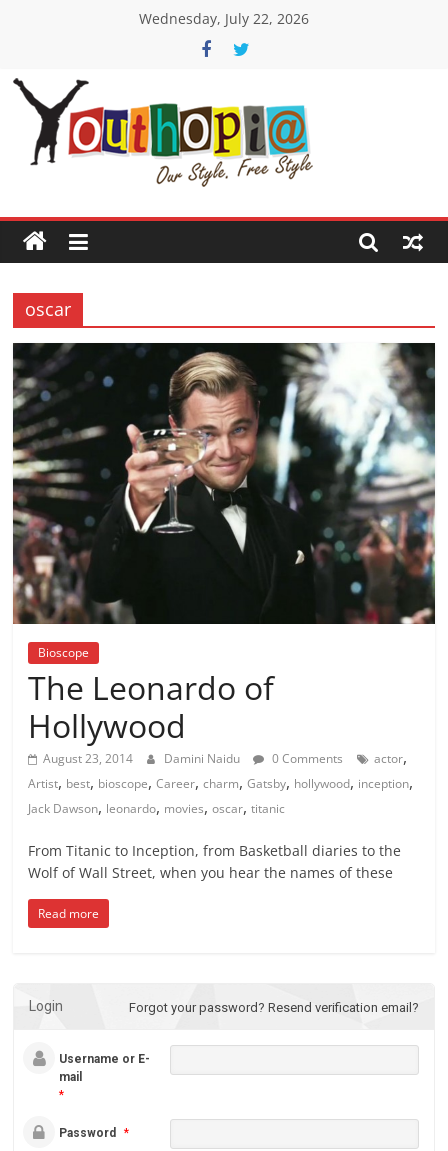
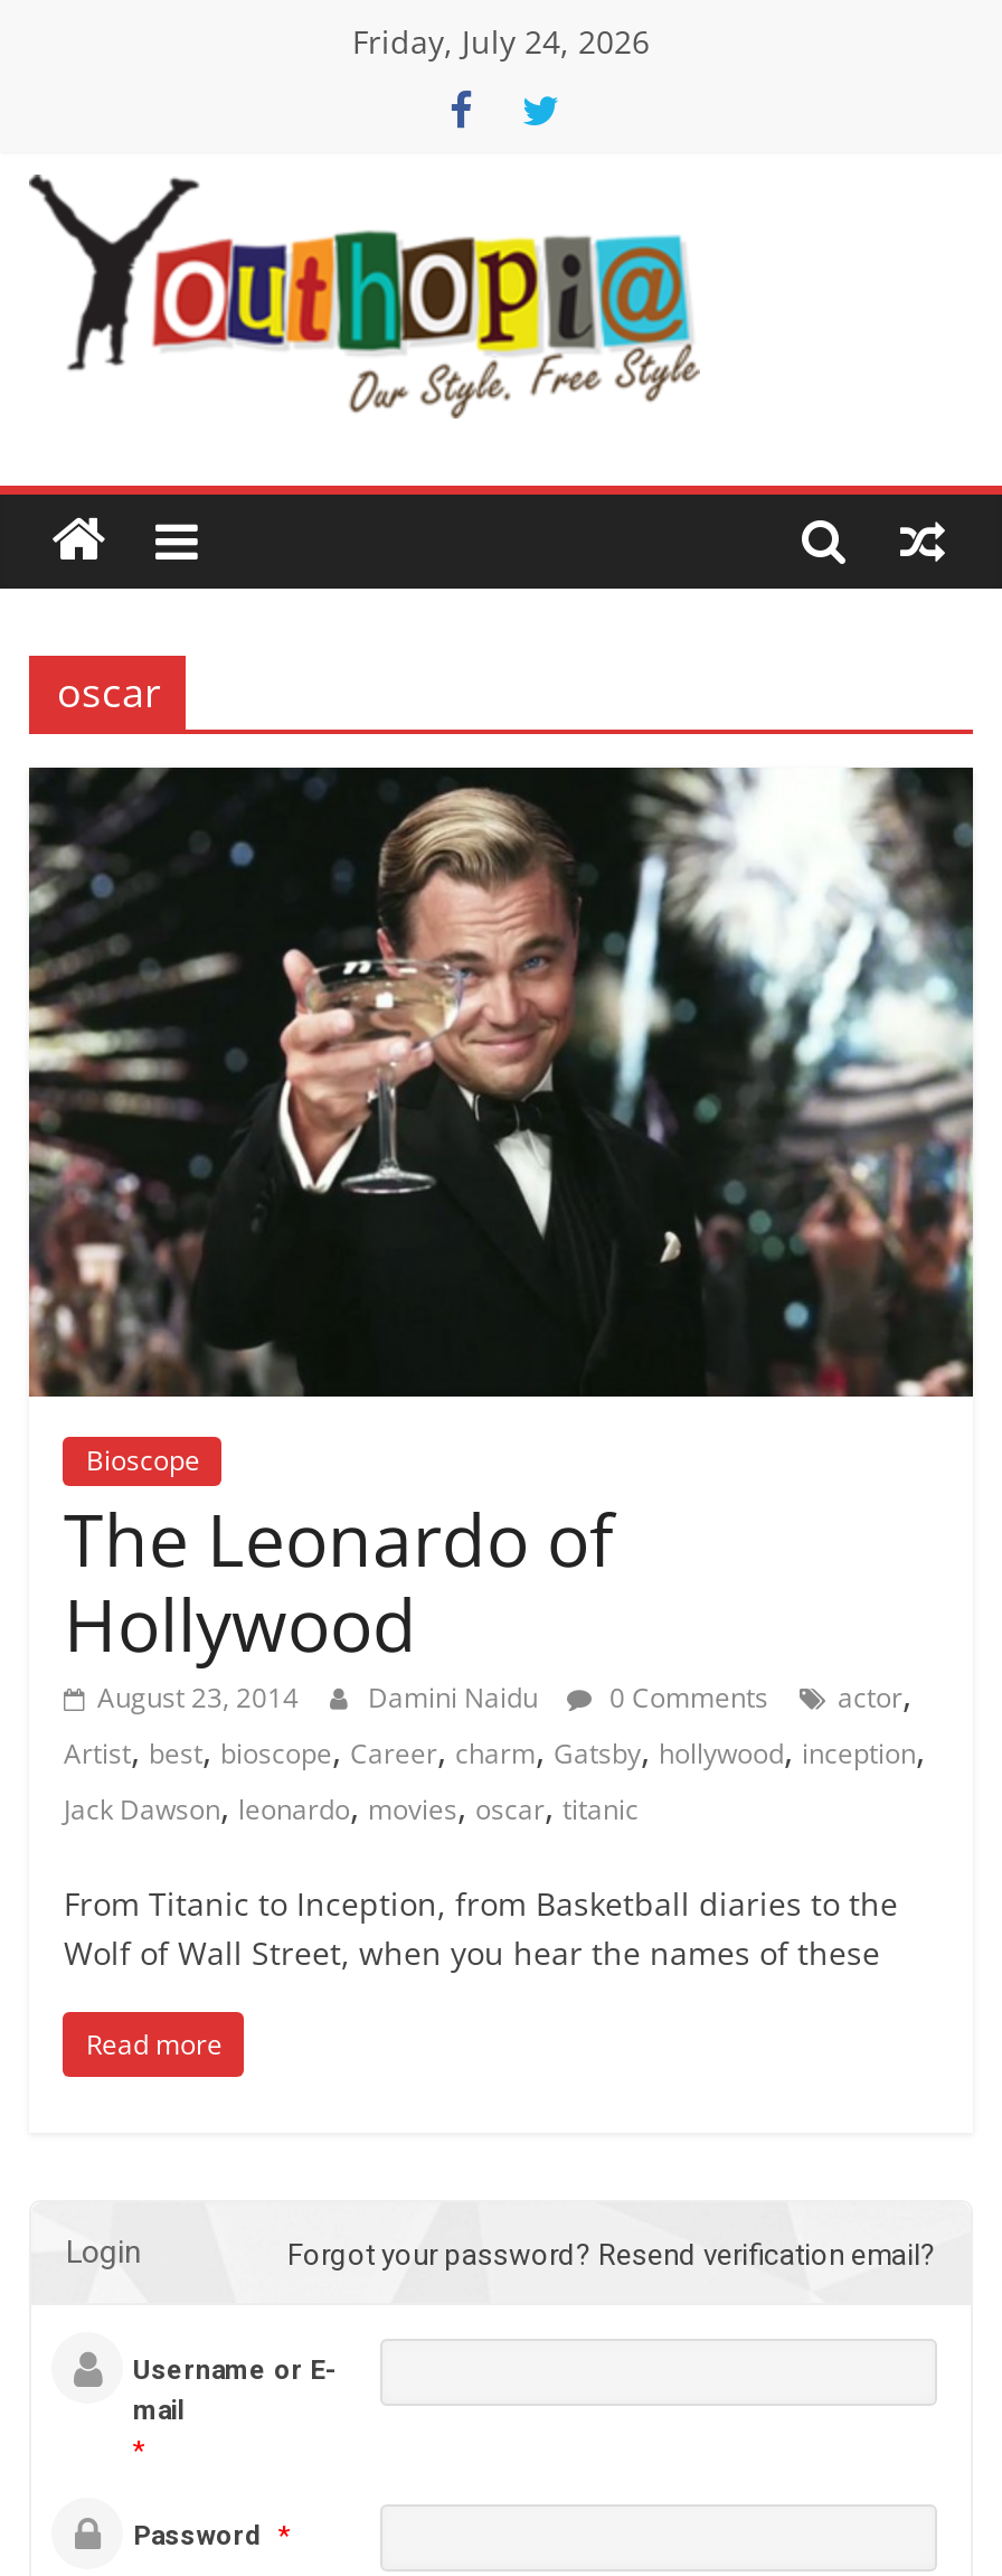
- Wednesday, July 22, 2026
+ Friday, July 24, 2026
